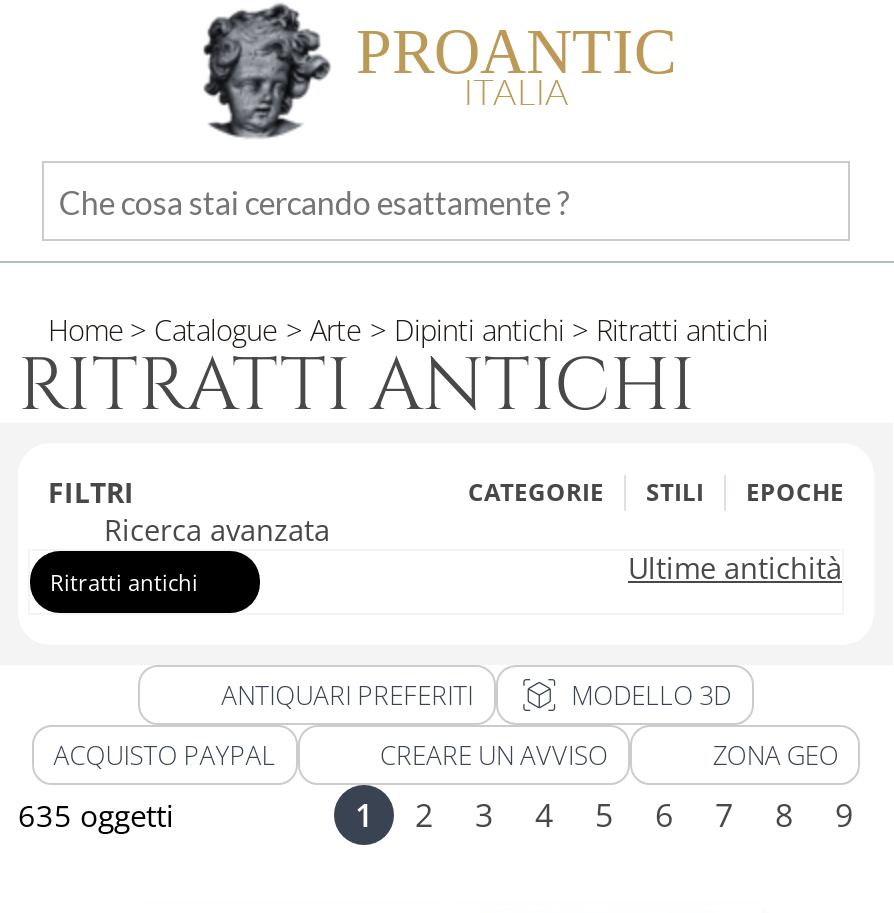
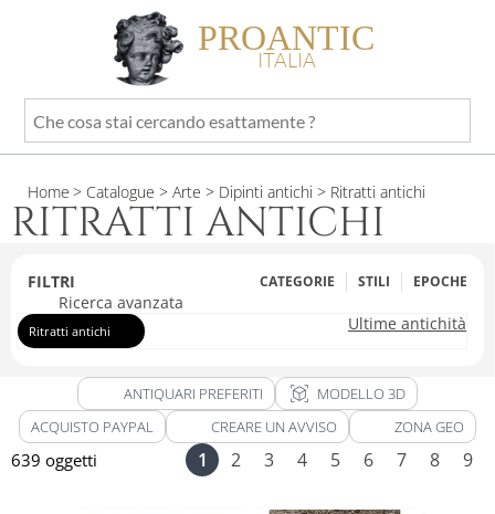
- 635 oggetti
+ 639 oggetti
